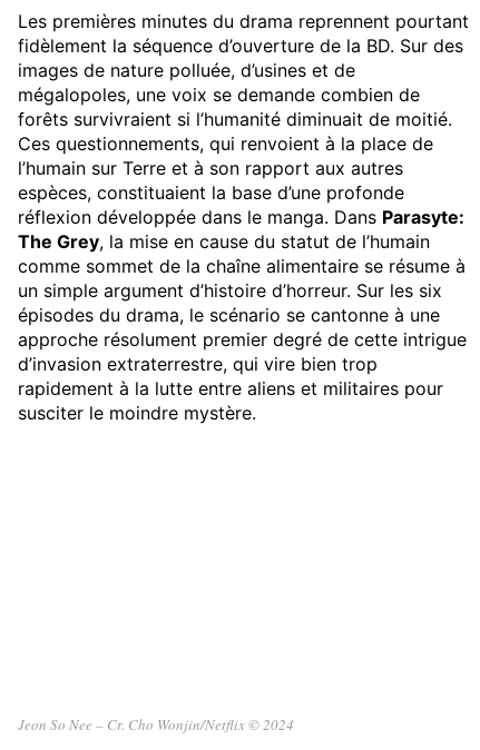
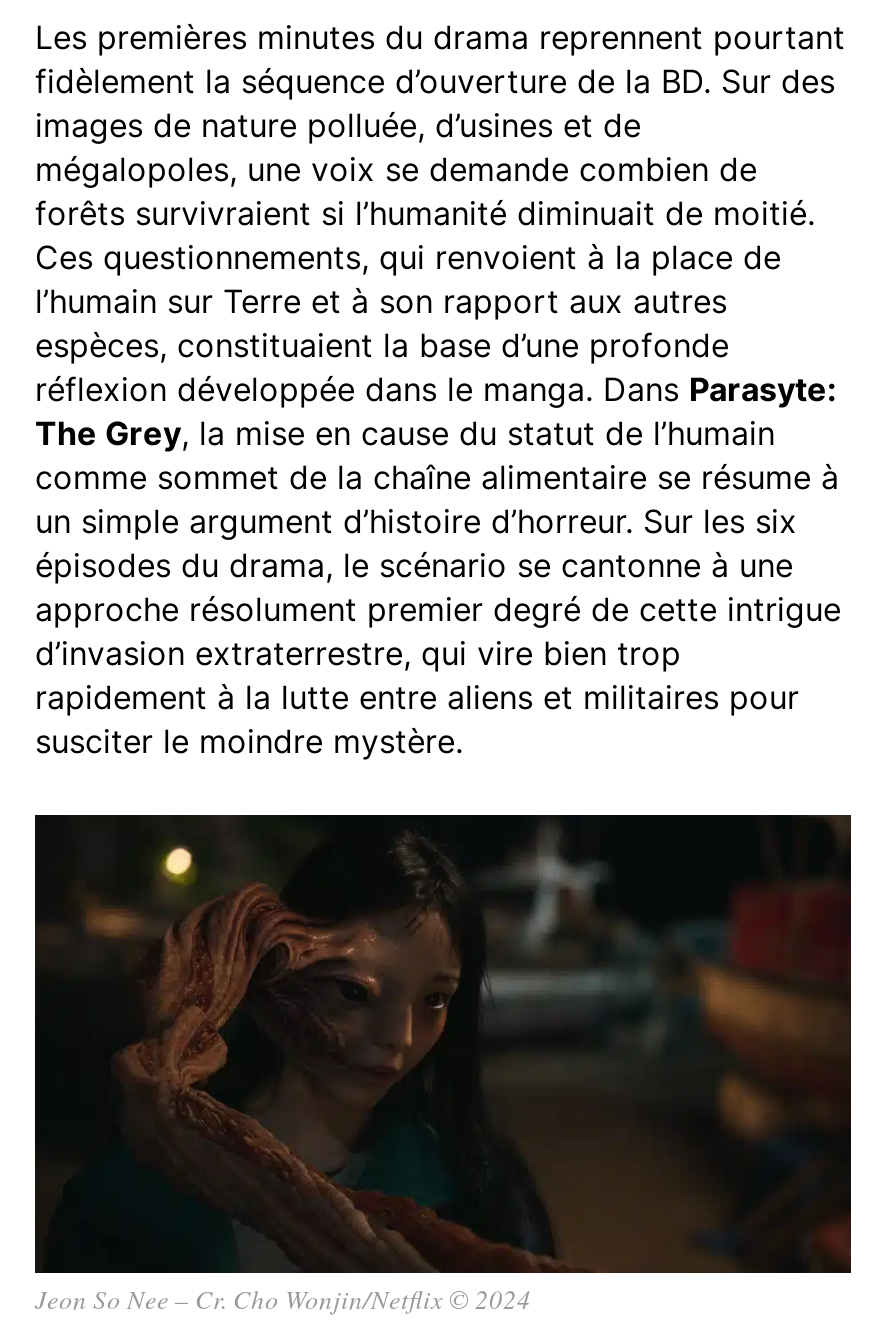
+ [image]
